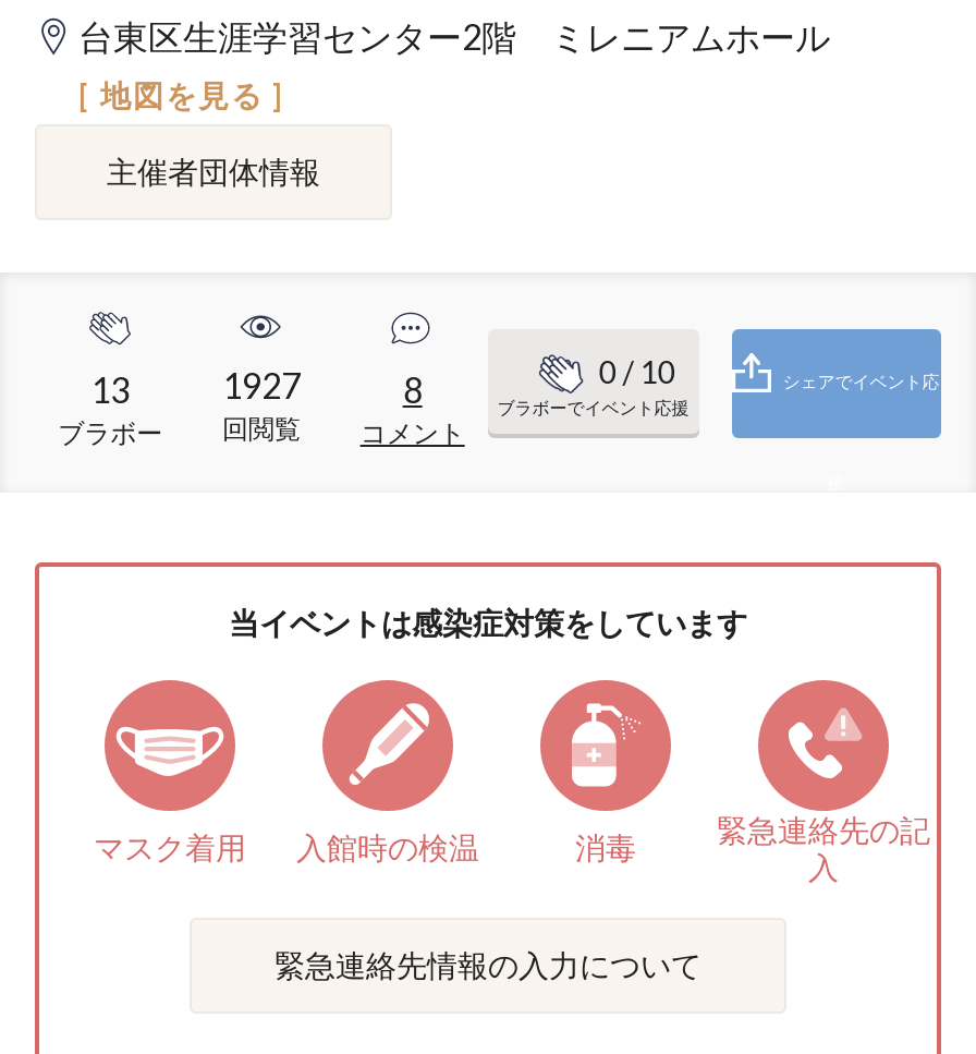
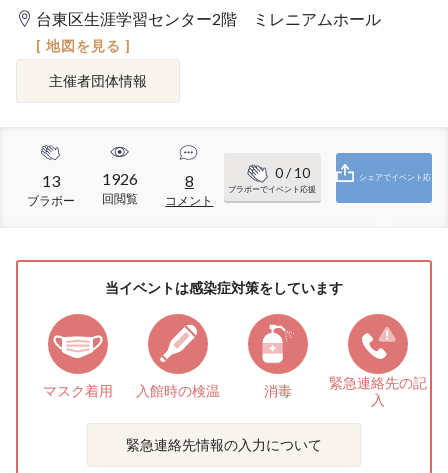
- 1927
+ 1926
